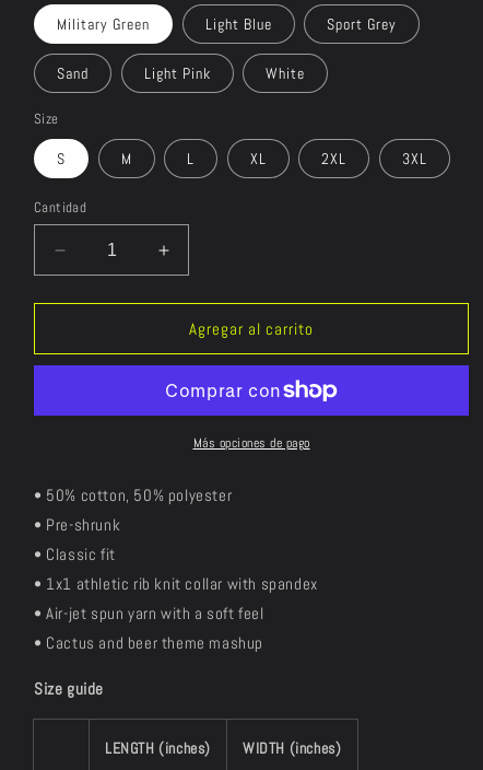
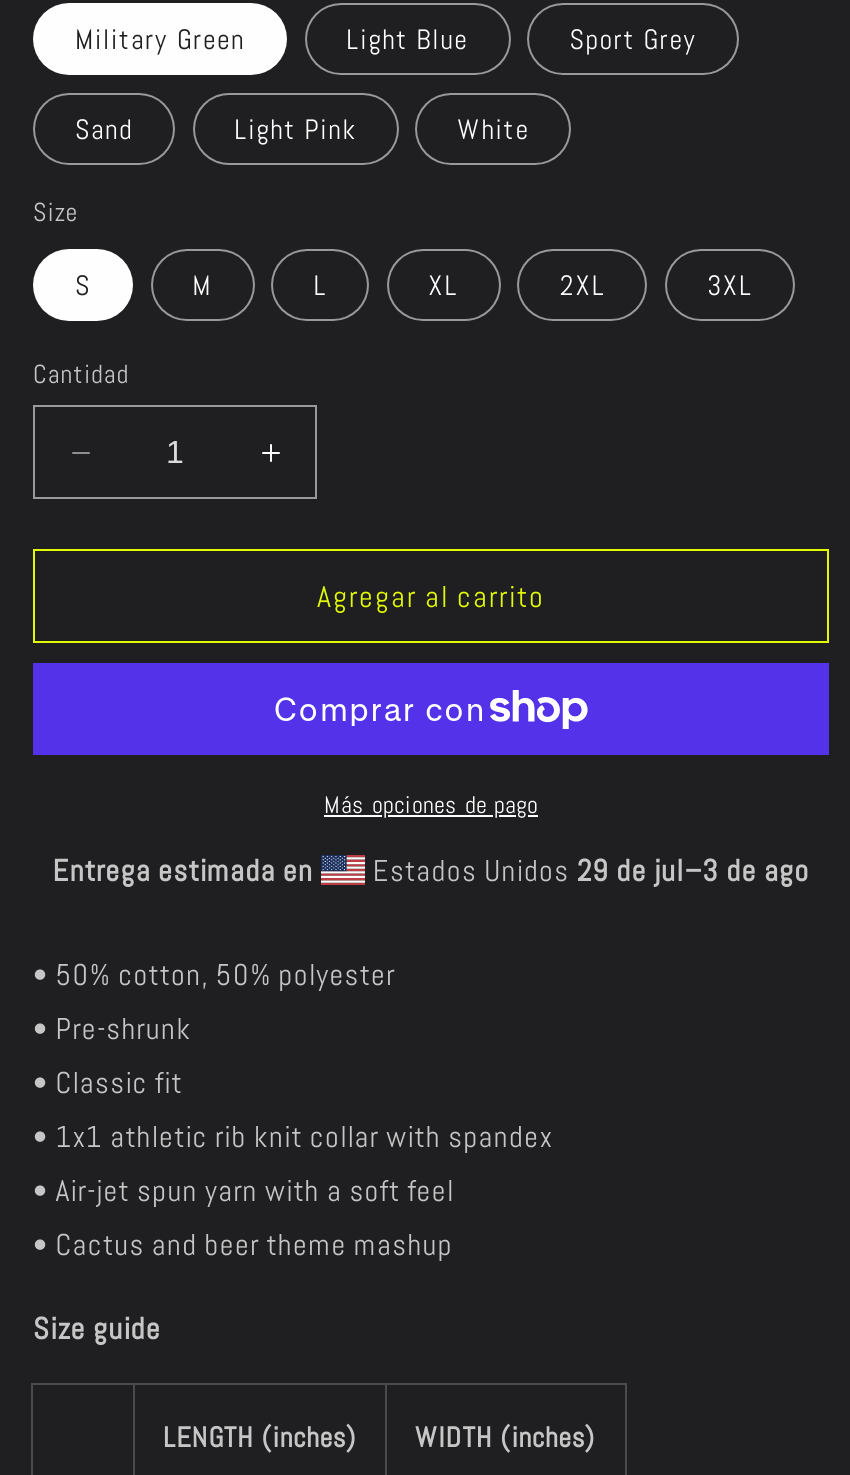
+ Entrega estimada en
+ Estados Unidos 29 de jul–3 de ago
